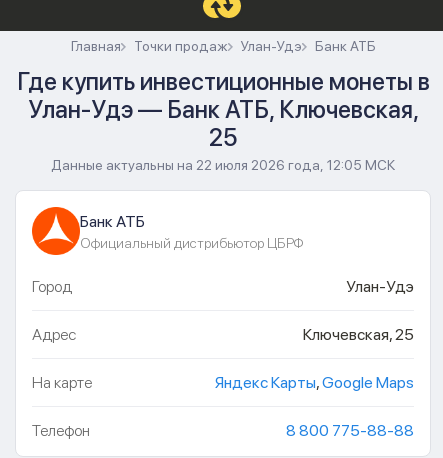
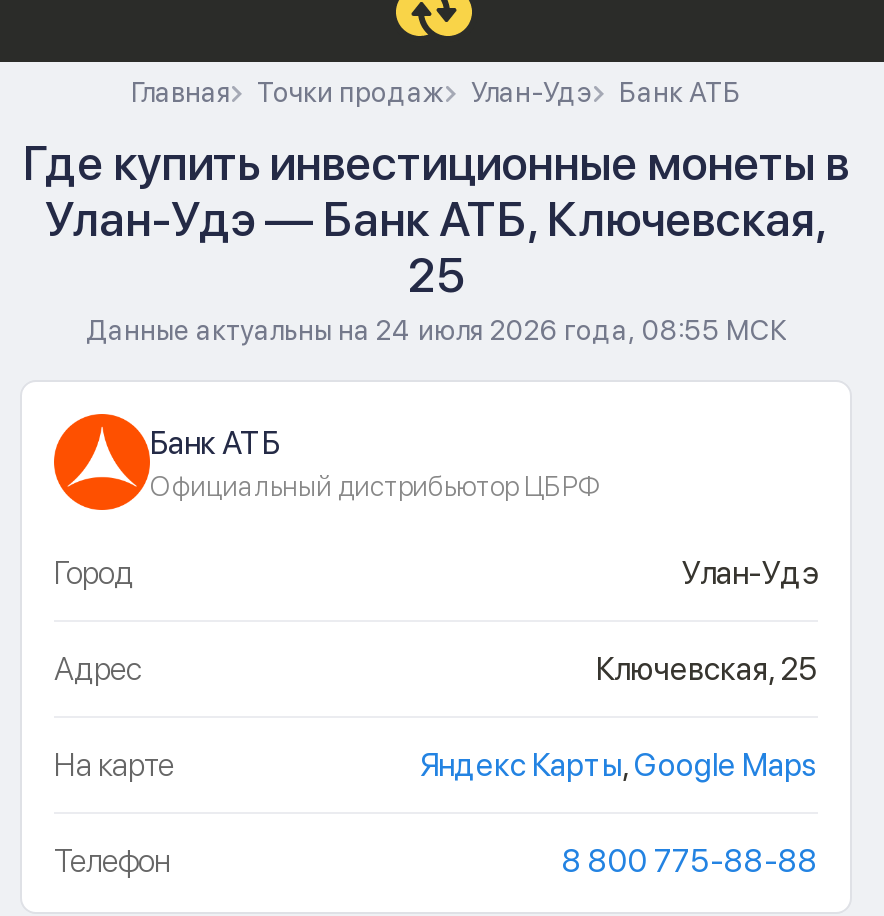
- Данные актуальны на 22 июля 2026 года, 12:05 МСК
+ Данные актуальны на 24 июля 2026 года, 08:55 МСК
